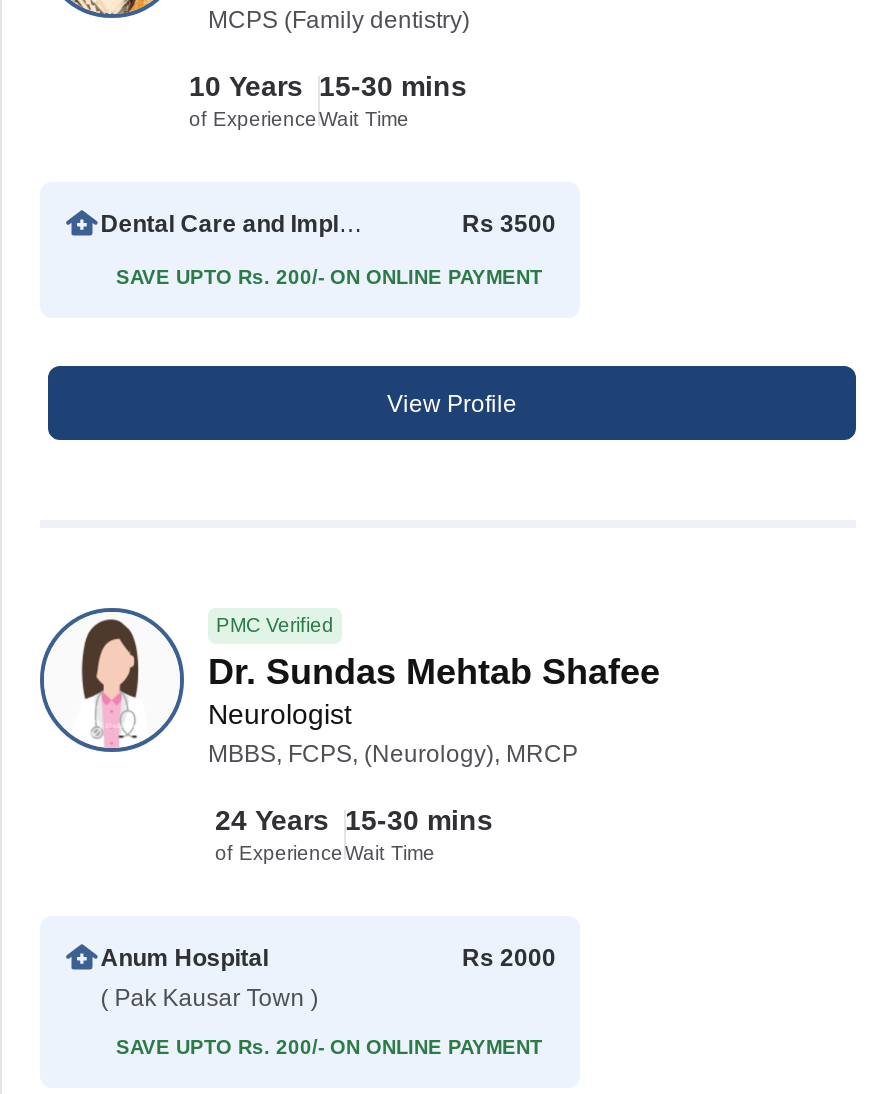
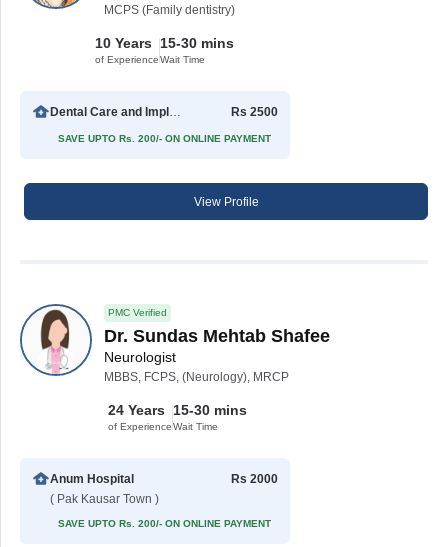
- Rs 3500
+ Rs 2500
